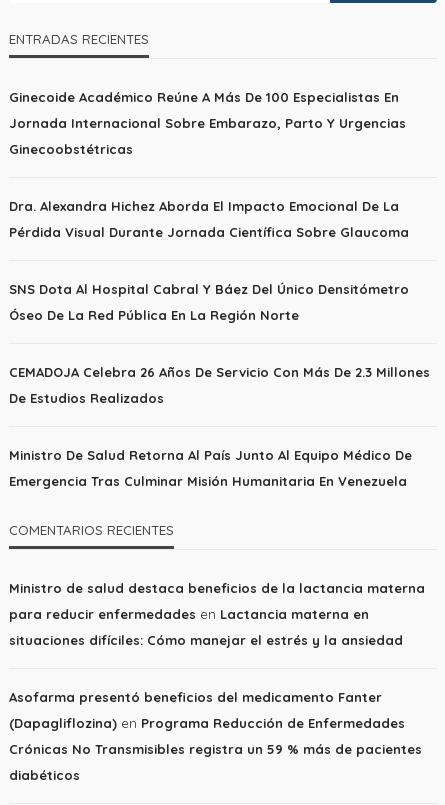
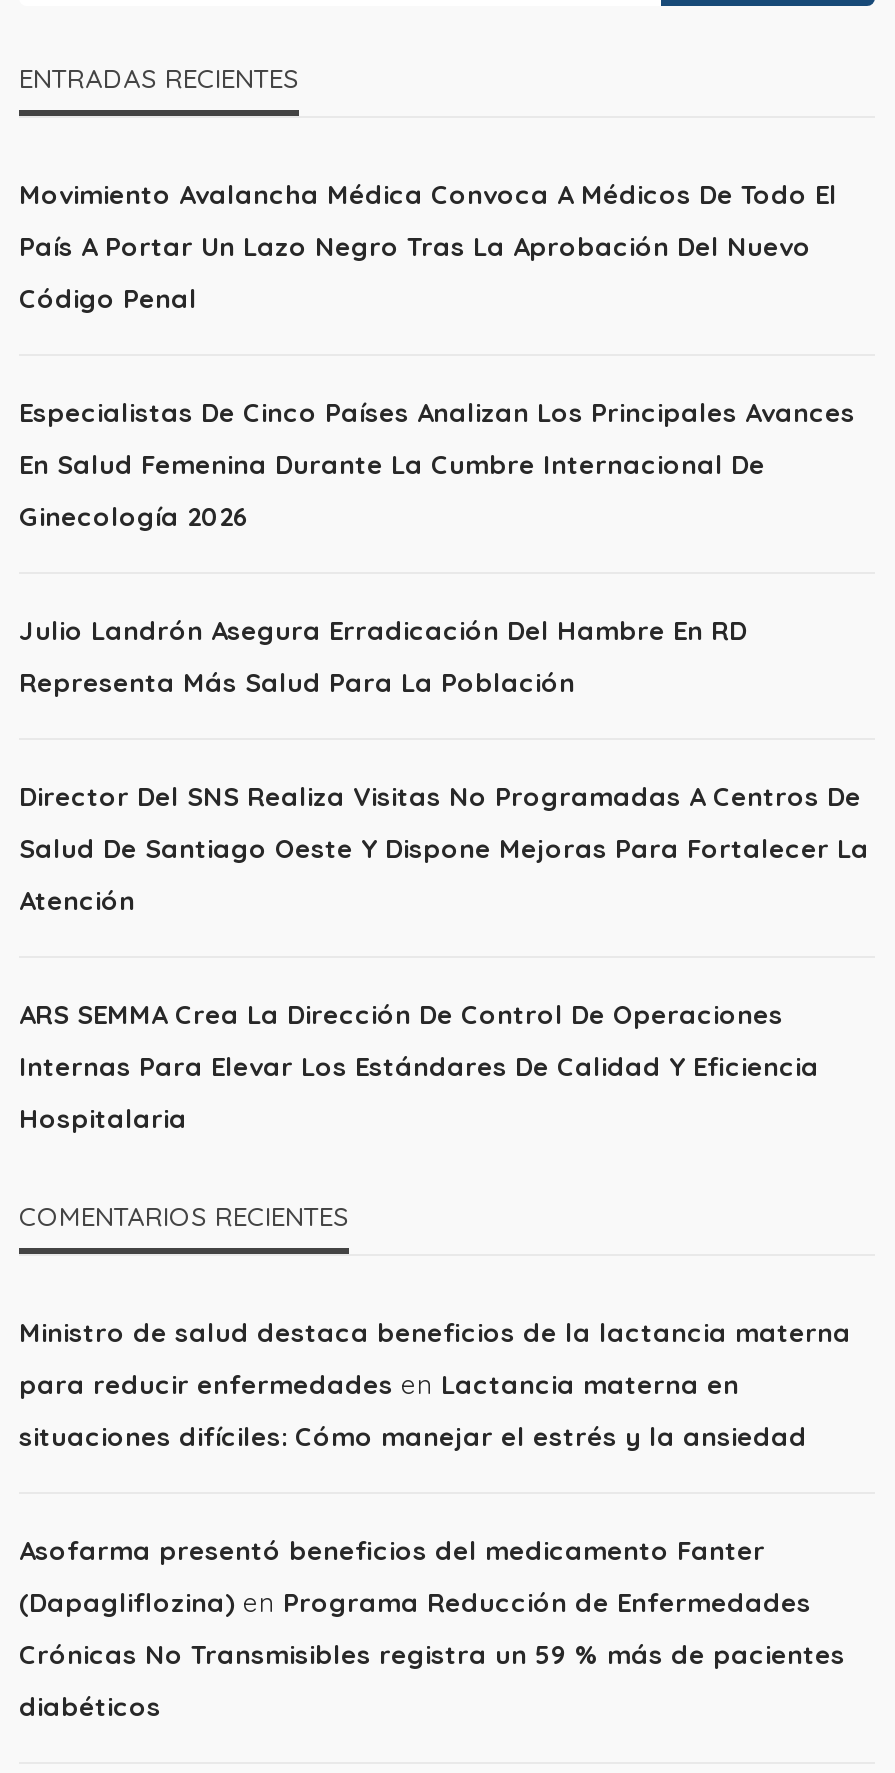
- Ginecoide Académico Reúne A Más De 100 Especialistas En
- Jornada Internacional Sobre Embarazo, Parto Y Urgencias
- Ginecoobstétricas
+ Movimiento Avalancha Médica Convoca A Médicos De Todo El
+ País A Portar Un Lazo Negro Tras La Aprobación Del Nuevo
+ Código Penal

- Dra. Alexandra Hichez Aborda El Impacto Emocional De La
- Pérdida Visual Durante Jornada Científica Sobre Glaucoma
+ Especialistas De Cinco Países Analizan Los Principales Avances
+ En Salud Femenina Durante La Cumbre Internacional De
+ Ginecología 2026

- SNS Dota Al Hospital Cabral Y Báez Del Único Densitómetro
- Óseo De La Red Pública En La Región Norte
+ Julio Landrón Asegura Erradicación Del Hambre En RD
+ Representa Más Salud Para La Población

- CEMADOJA Celebra 26 Años De Servicio Con Más De 2.3 Millones
- De Estudios Realizados
+ Director Del SNS Realiza Visitas No Programadas A Centros De
+ Salud De Santiago Oeste Y Dispone Mejoras Para Fortalecer La
+ Atención

- Ministro De Salud Retorna Al País Junto Al Equipo Médico De
- Emergencia Tras Culminar Misión Humanitaria En Venezuela
+ ARS SEMMA Crea La Dirección De Control De Operaciones
+ Internas Para Elevar Los Estándares De Calidad Y Eficiencia
+ Hospitalaria
